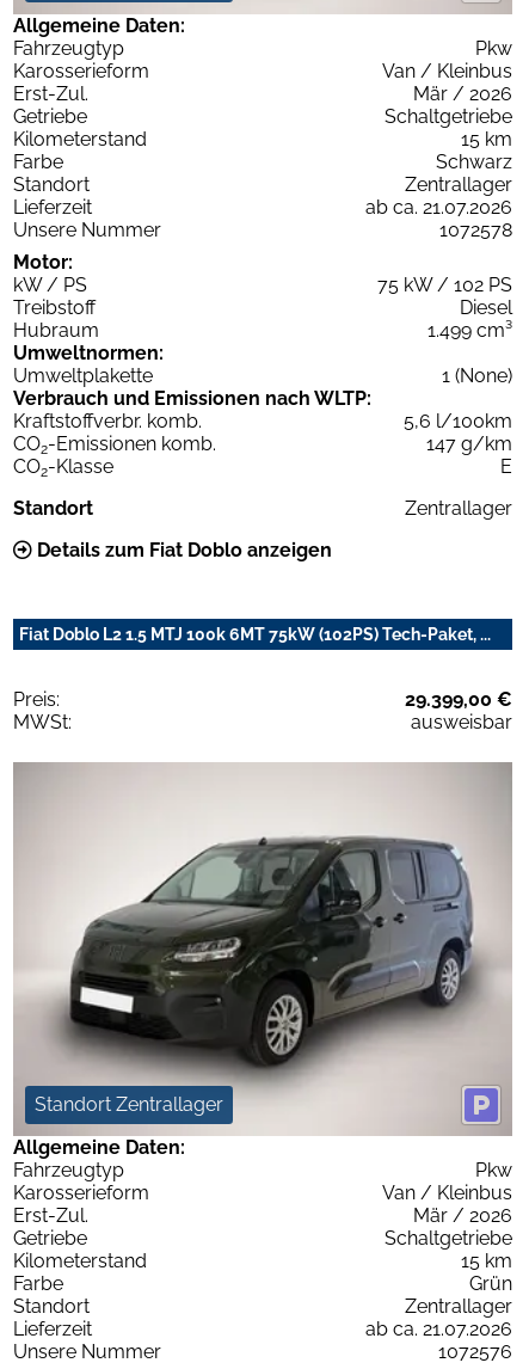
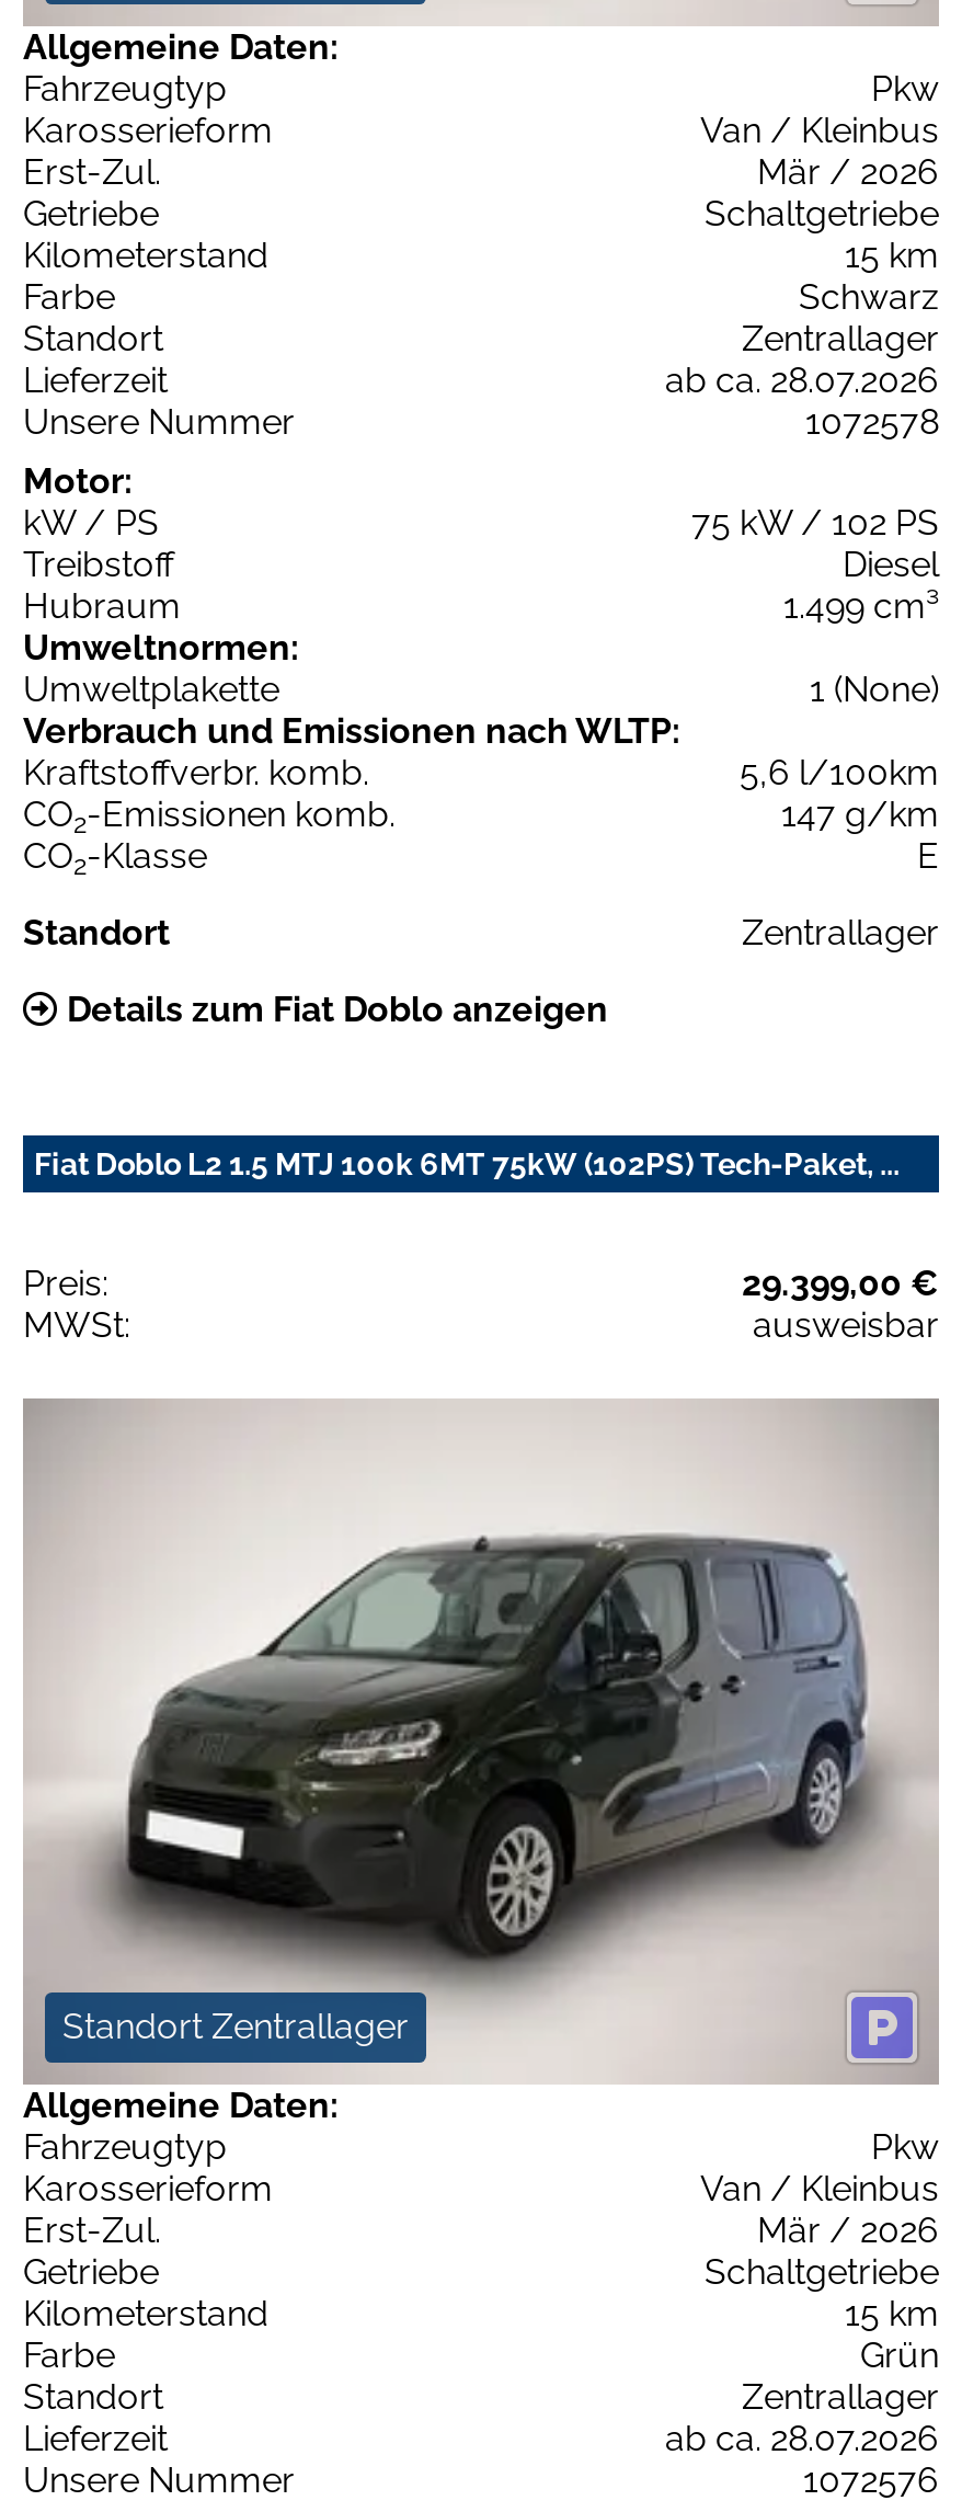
- ab ca. 21.07.2026
+ ab ca. 28.07.2026

- ab ca. 21.07.2026
+ ab ca. 28.07.2026
